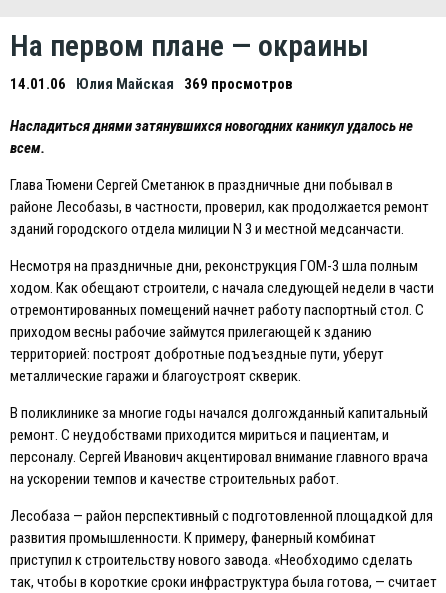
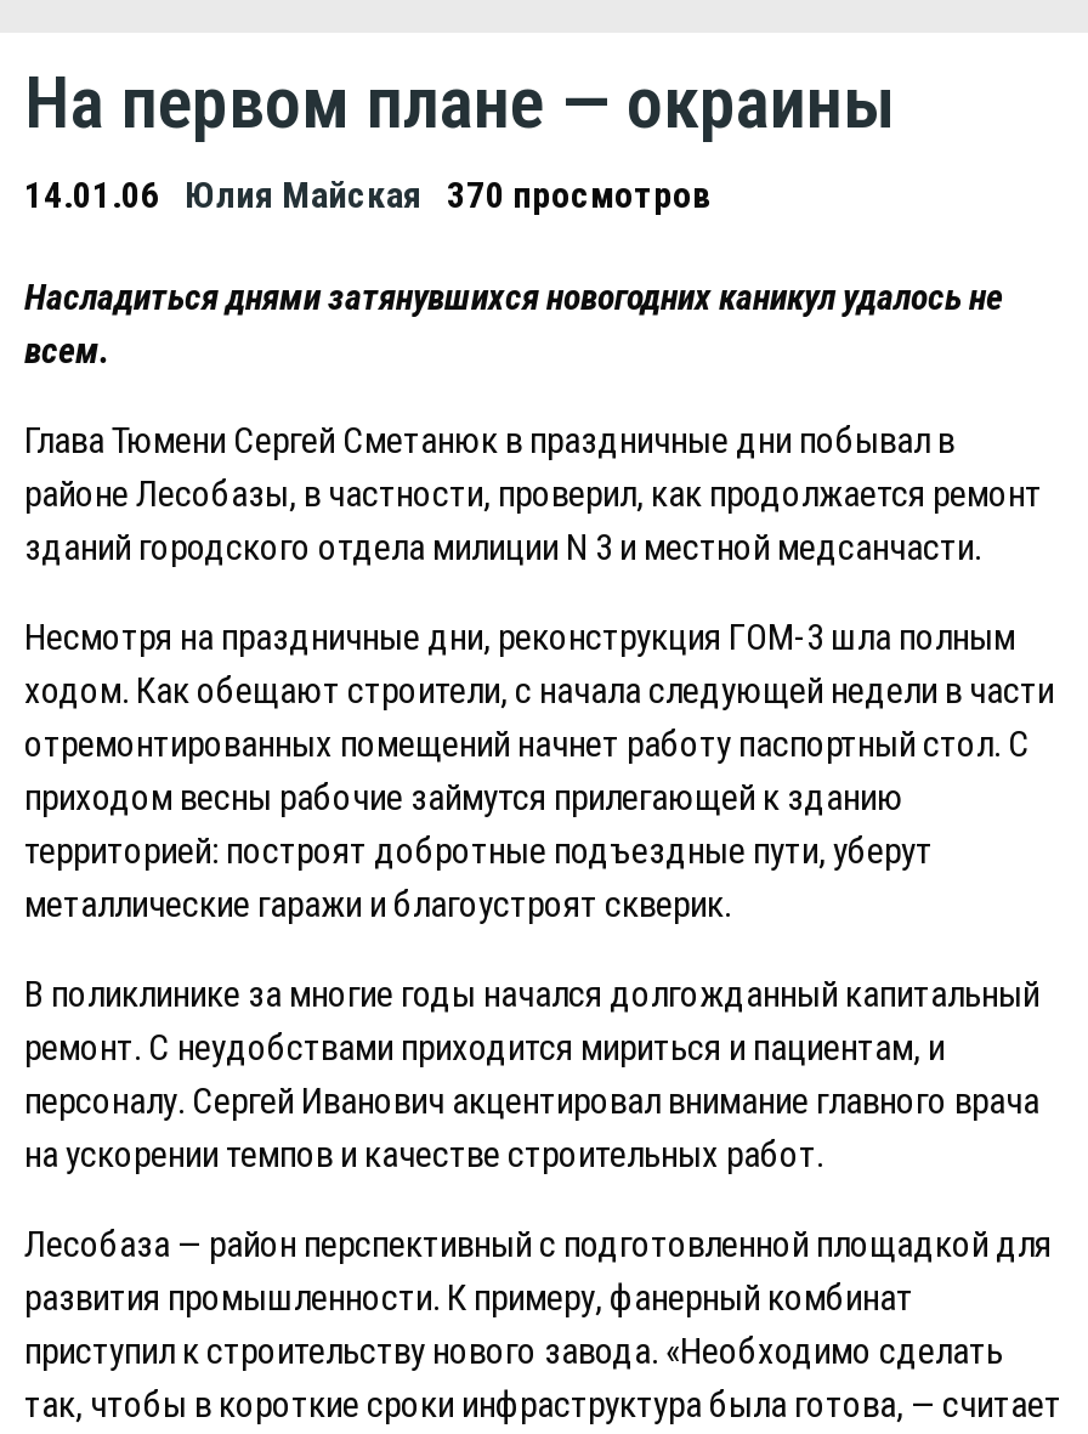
- 14.01.06 Юлия Майская 369 просмотров
+ 14.01.06 Юлия Майская 370 просмотров
